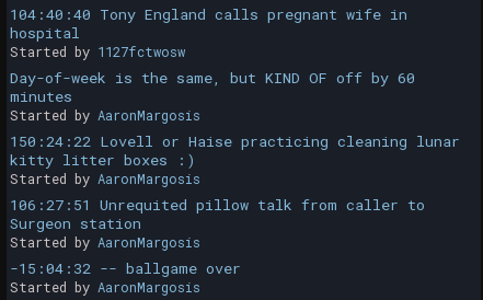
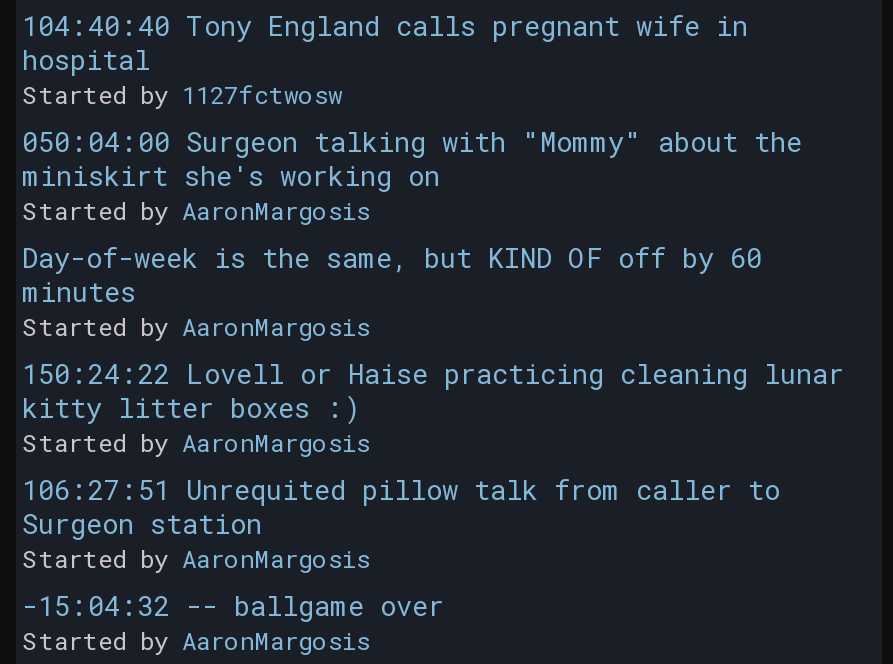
+ 050:04:00 Surgeon talking with "Mommy" about the
+ miniskirt she's working on
+ Started by AaronMargosis
